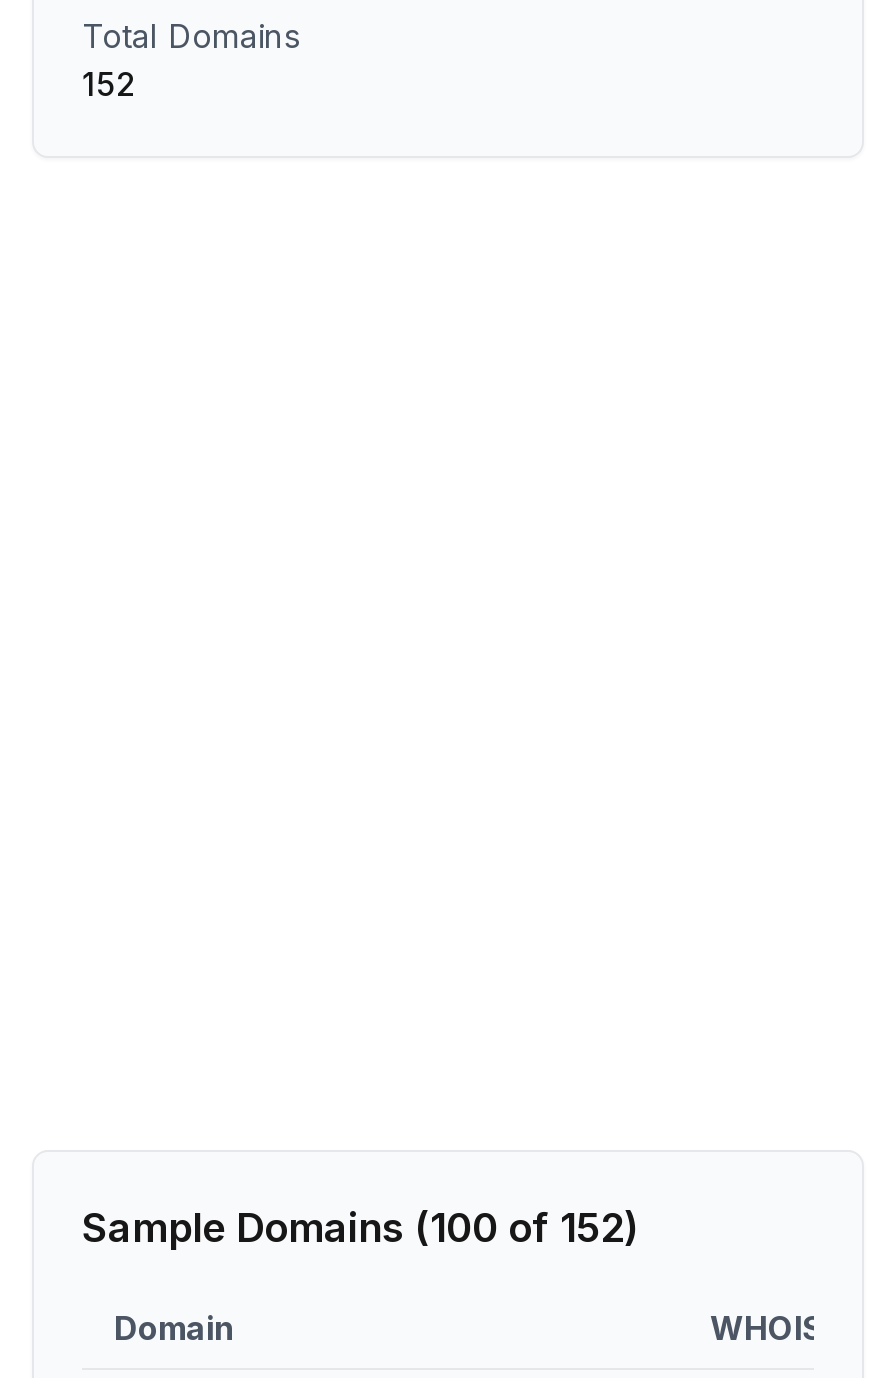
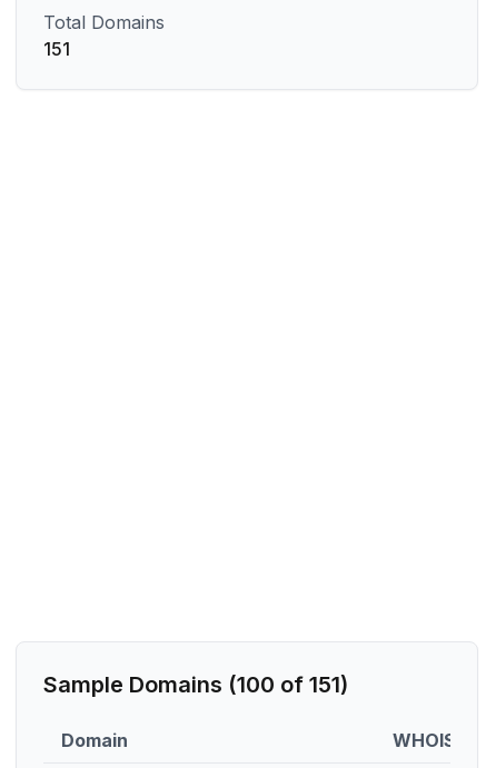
- 152
+ 151

- Sample Domains (100 of 152)
+ Sample Domains (100 of 151)
